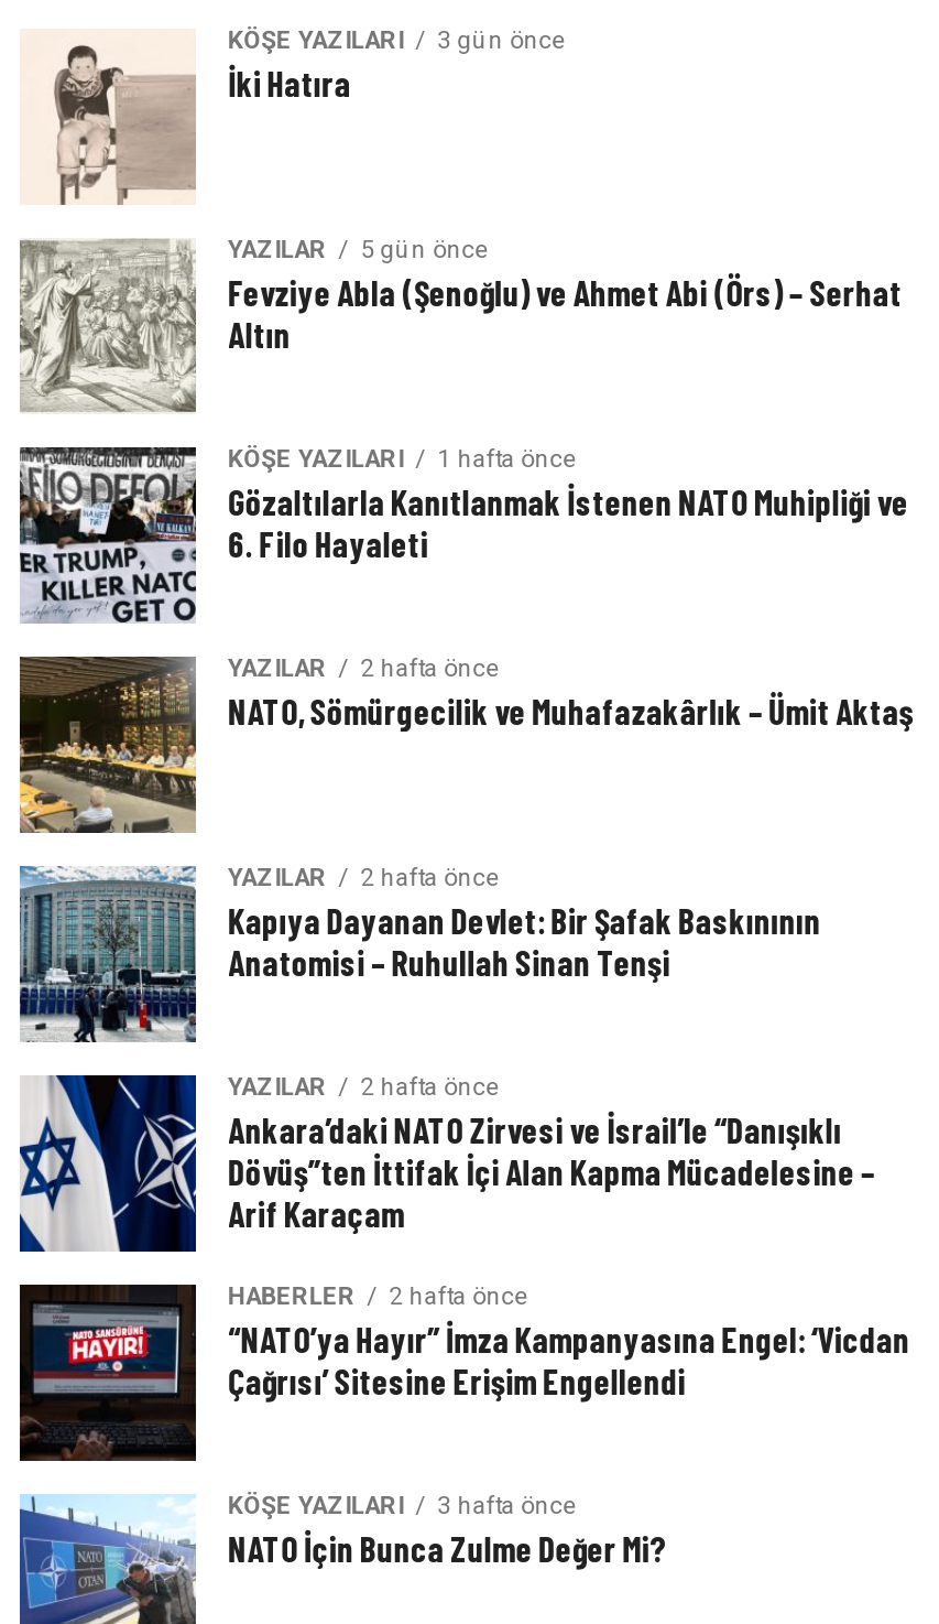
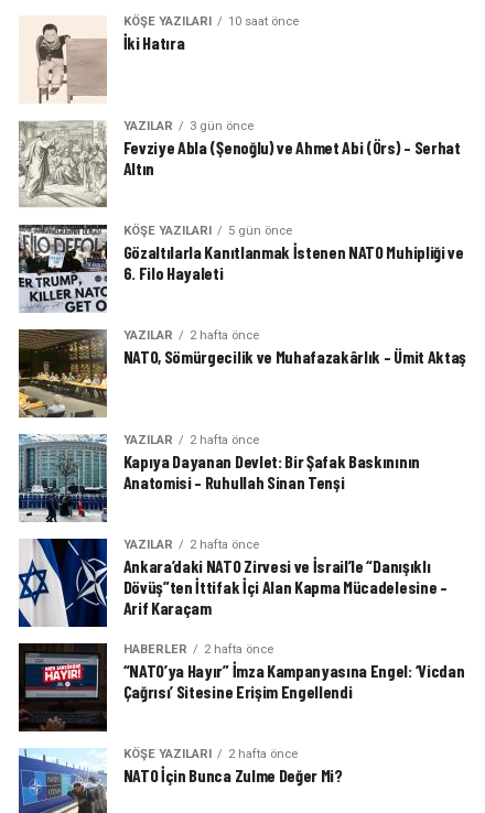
- KÖŞE YAZILARI 3 gün önce
+ KÖŞE YAZILARI 10 saat önce

- YAZILAR 5 gün önce
+ YAZILAR 3 gün önce

- KÖŞE YAZILARI 1 hafta önce
+ KÖŞE YAZILARI 5 gün önce

- KÖŞE YAZILARI 3 hafta önce
+ KÖŞE YAZILARI 2 hafta önce
